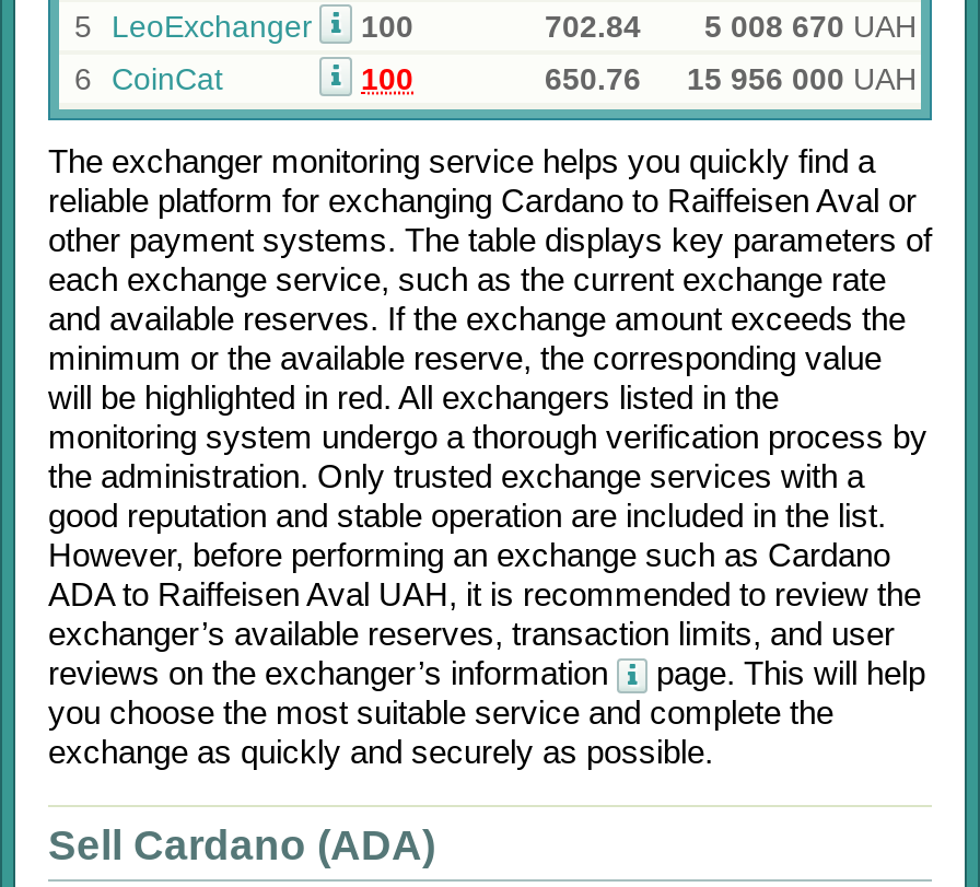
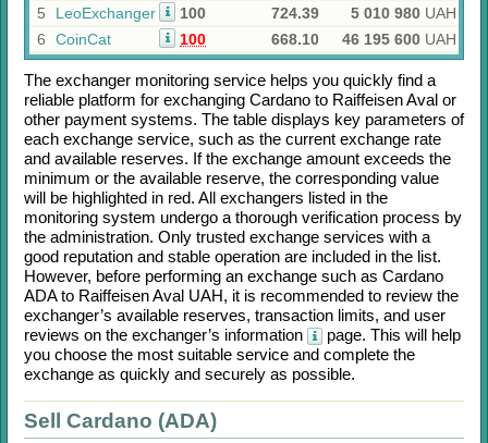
- 702.84
+ 724.39

- 5 008 670 UAH
+ 5 010 980 UAH

- 650.76
+ 668.10

- 15 956 000 UAH
+ 46 195 600 UAH
